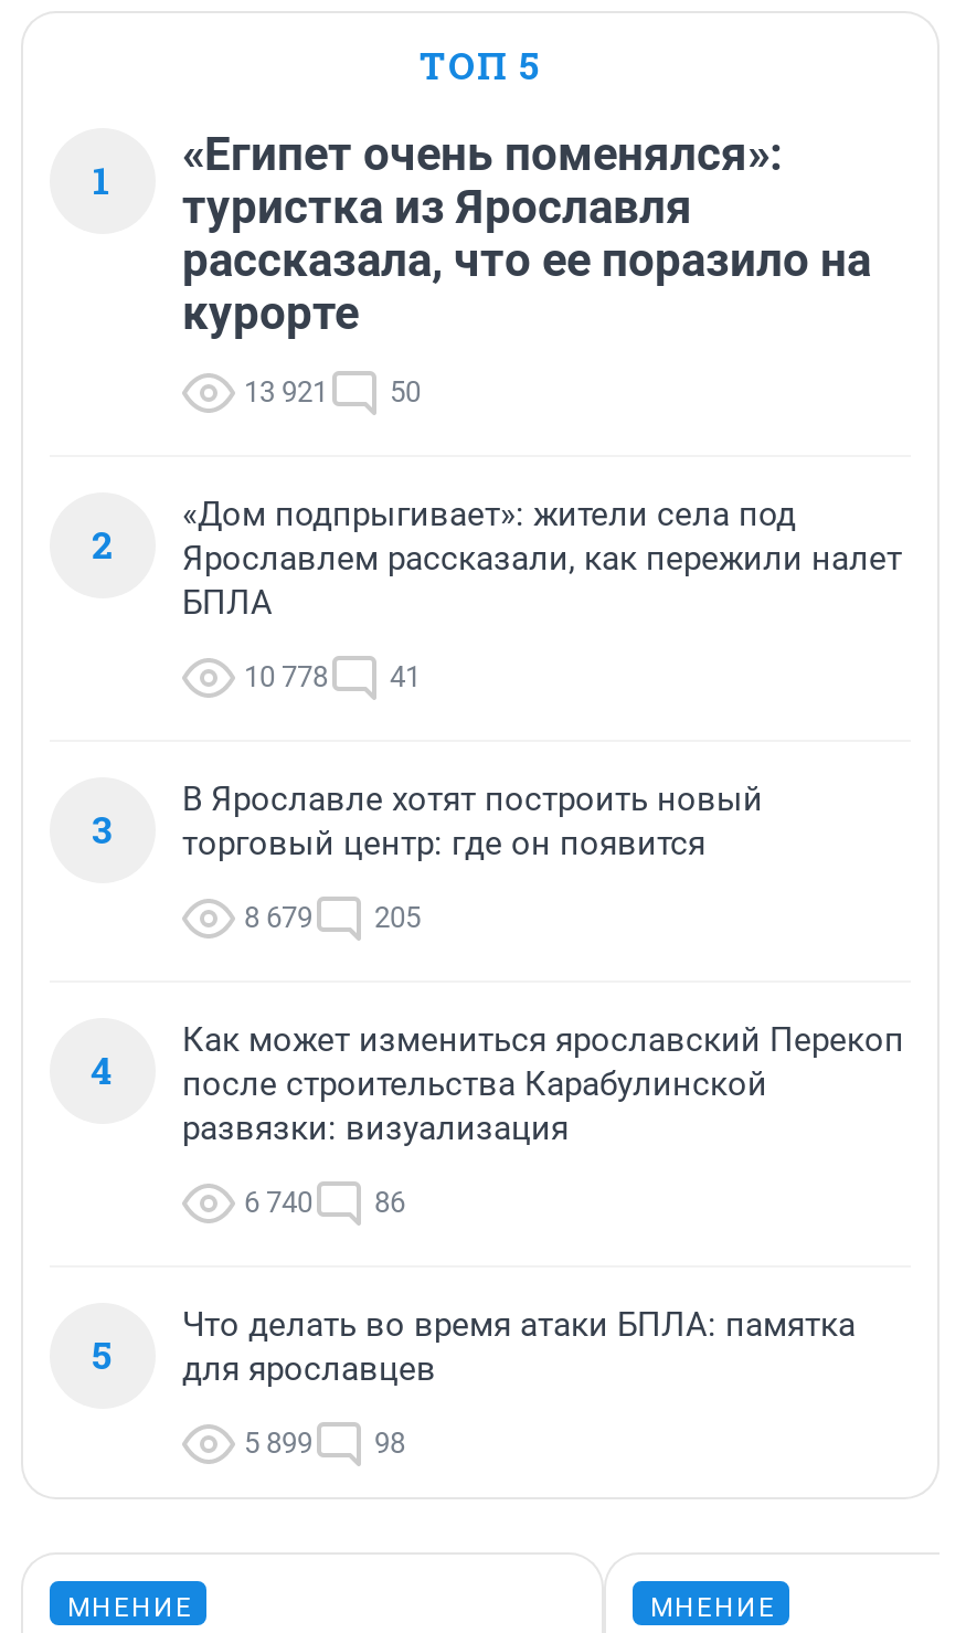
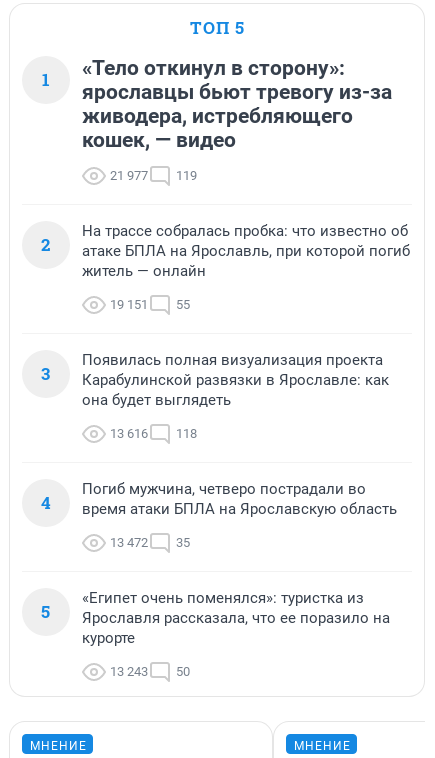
- «Египет очень поменялся»:
- туристка из Ярославля
- рассказала, что ее поразило на
- курорте
+ «Тело откинул в сторону»:
+ ярославцы бьют тревогу из-за
+ живодера, истребляющего
+ кошек, — видео

- 13 921
- 50
+ 21 977
+ 119

- «Дом подпрыгивает»: жители села под
- Ярославлем рассказали, как пережили налет
- БПЛА
+ На трассе собралась пробка: что известно об
+ атаке БПЛА на Ярославль, при которой погиб
+ житель — онлайн

- 10 778
- 41
+ 19 151
+ 55

- В Ярославле хотят построить новый
- торговый центр: где он появится
+ Появилась полная визуализация проекта
+ Карабулинской развязки в Ярославле: как
+ она будет выглядеть

- 8 679
- 205
+ 13 616
+ 118

- Как может измениться ярославский Перекоп
- после строительства Карабулинской
- развязки: визуализация
+ Погиб мужчина, четверо пострадали во
+ время атаки БПЛА на Ярославскую область

- 6 740
- 86
+ 13 472
+ 35

- Что делать во время атаки БПЛА: памятка
- для ярославцев
+ «Египет очень поменялся»: туристка из
+ Ярославля рассказала, что ее поразило на
+ курорте

- 5 899
- 98
+ 13 243
+ 50
